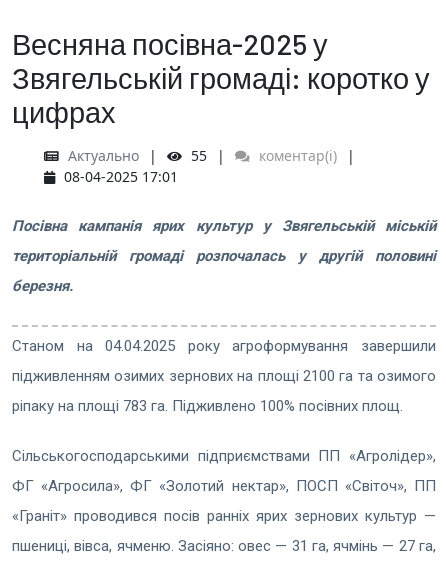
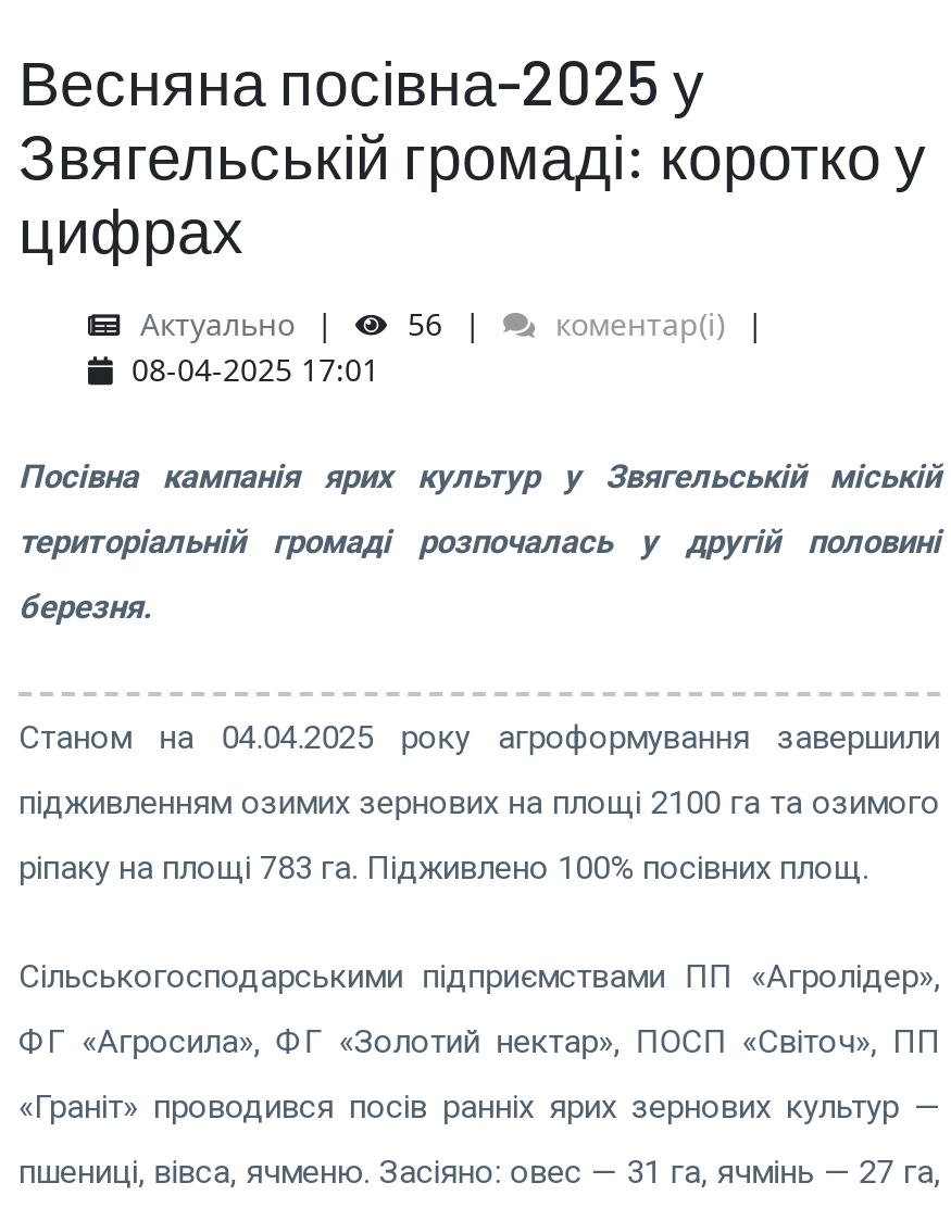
- 55
+ 56
